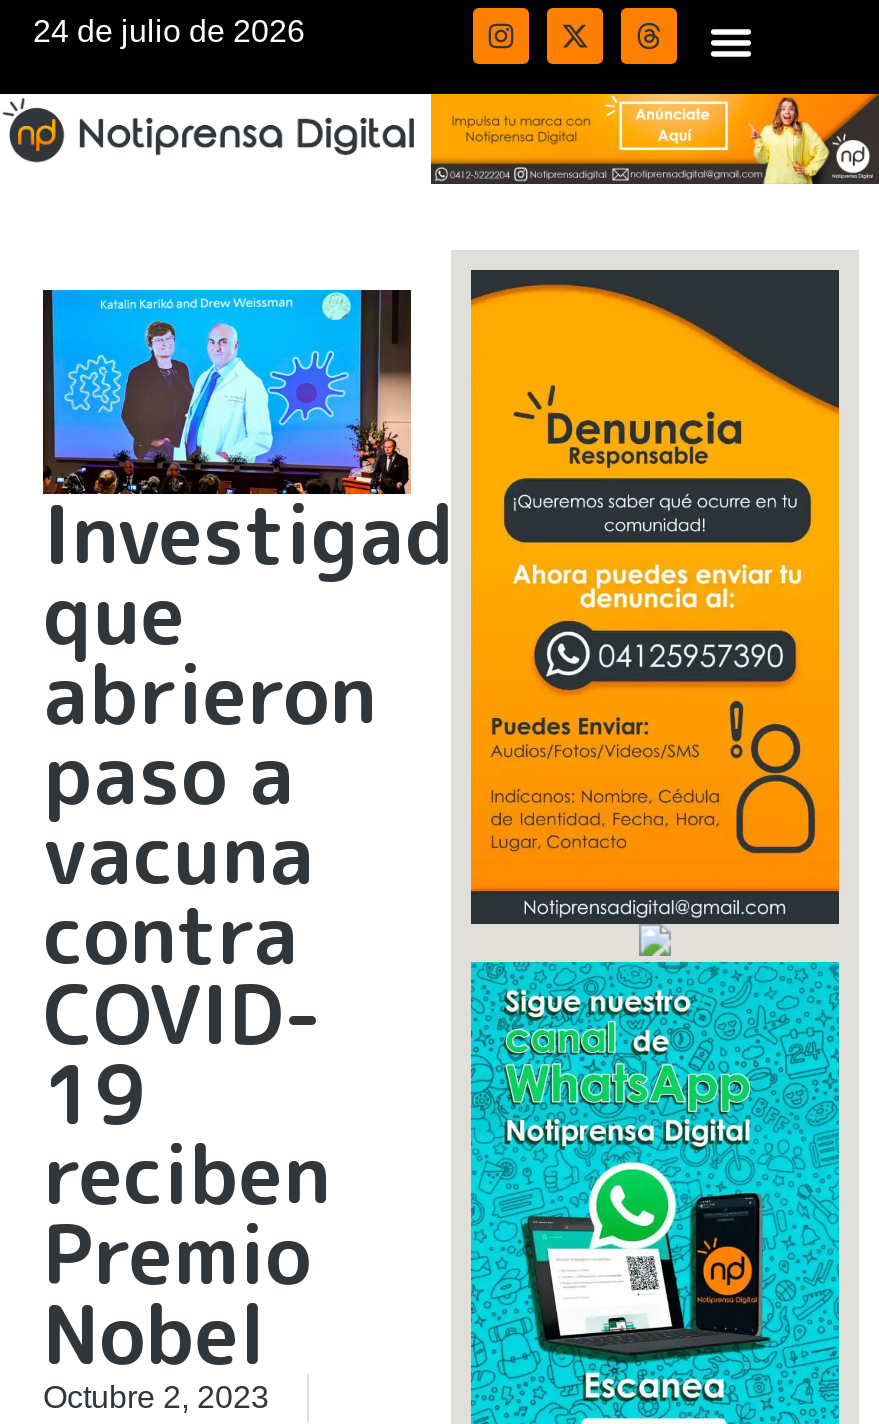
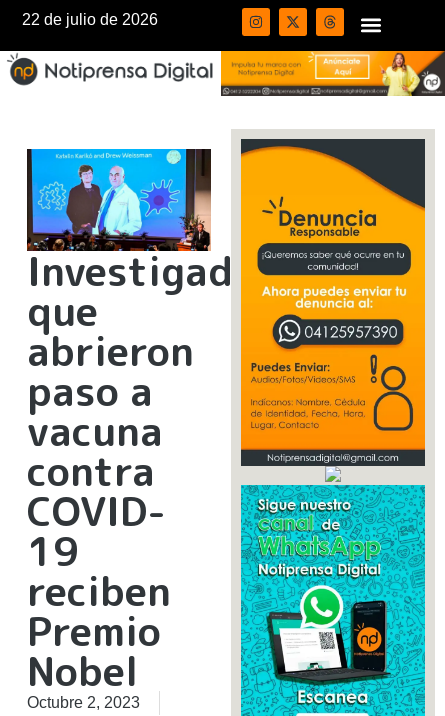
- 24 de julio de 2026
+ 22 de julio de 2026
